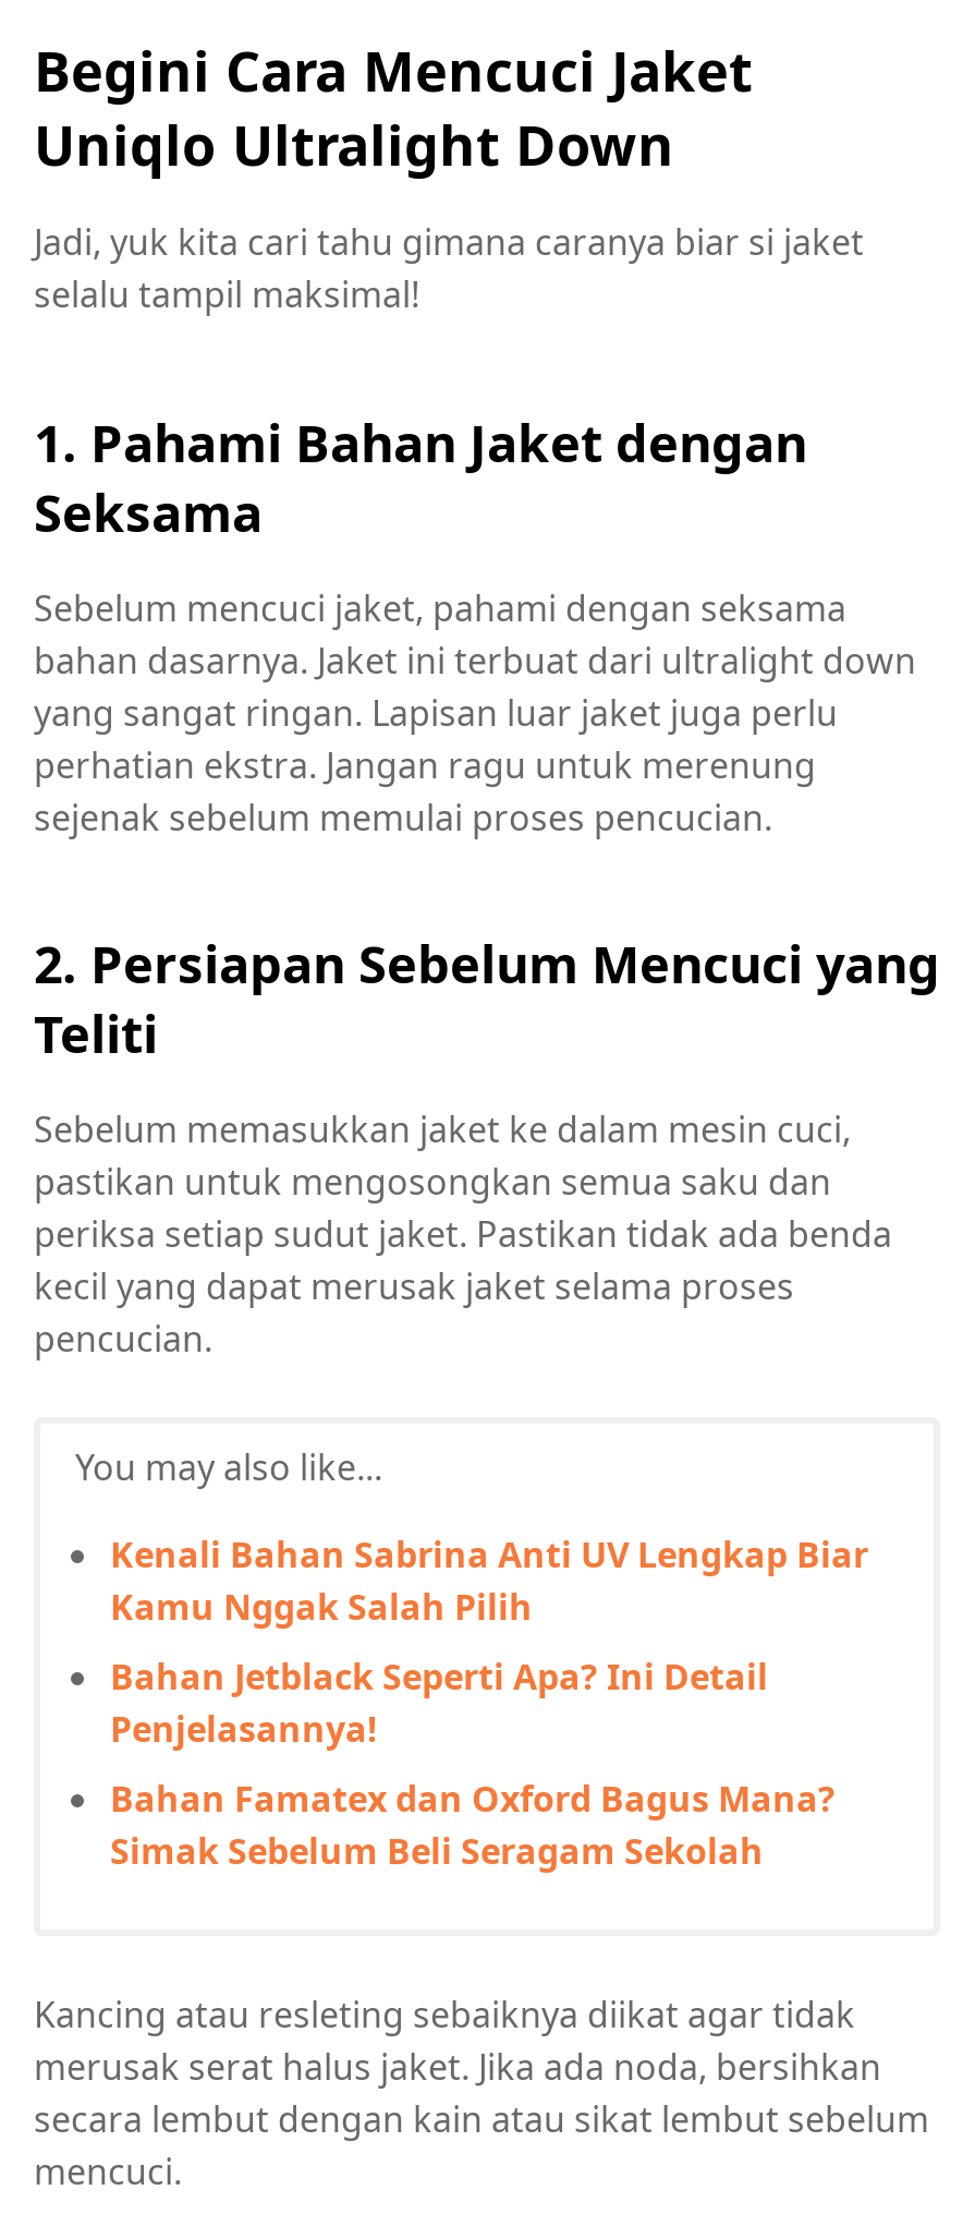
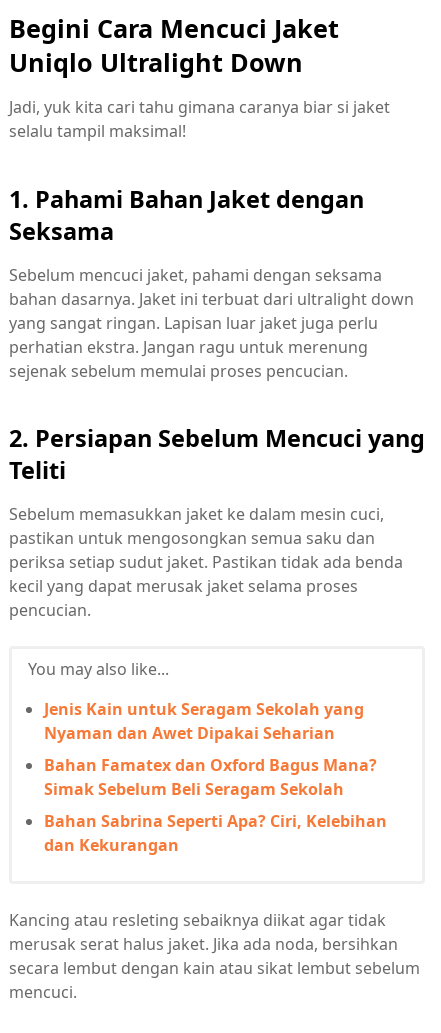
- Kenali Bahan Sabrina Anti UV Lengkap Biar
- Kamu Nggak Salah Pilih
- Bahan Jetblack Seperti Apa? Ini Detail
- Penjelasannya!
+ Jenis Kain untuk Seragam Sekolah yang
+ Nyaman dan Awet Dipakai Seharian

moved up: Bahan Famatex dan Oxford Bagus Mana? | Simak Sebelum Beli Seragam Sekolah

+ Bahan Sabrina Seperti Apa? Ciri, Kelebihan
+ dan Kekurangan
